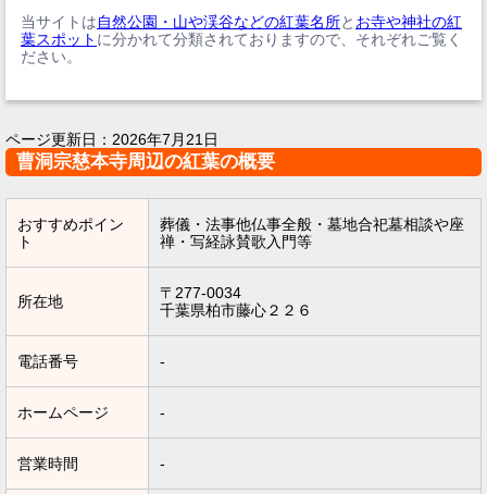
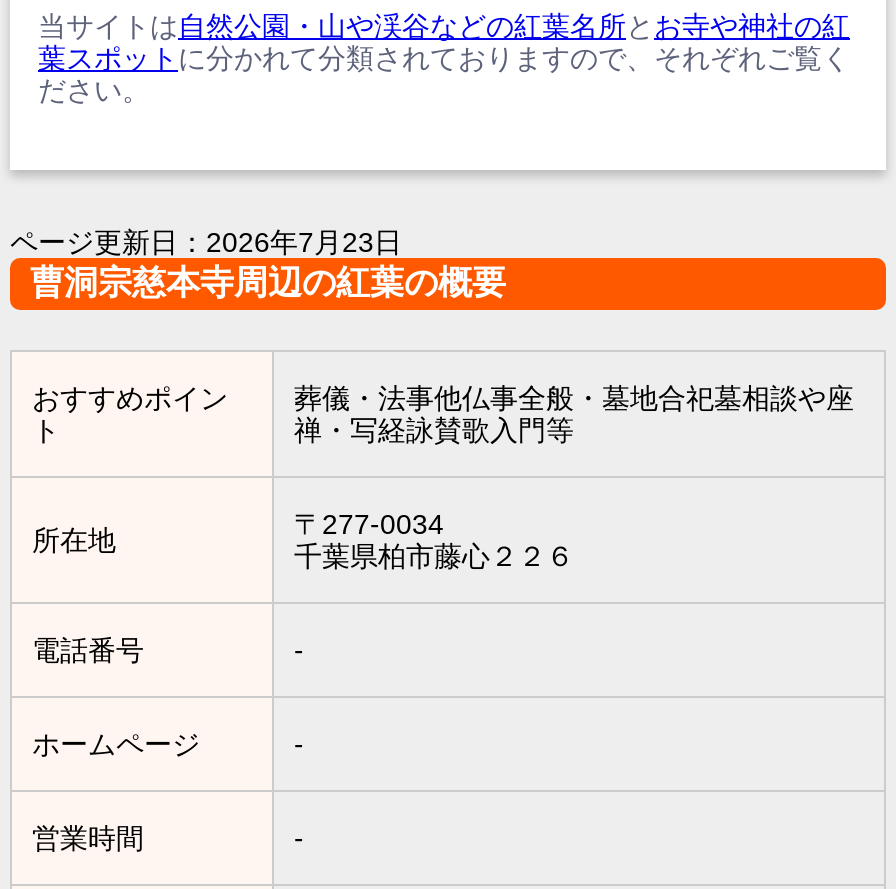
- ページ更新日：2026年7月21日
+ ページ更新日：2026年7月23日
